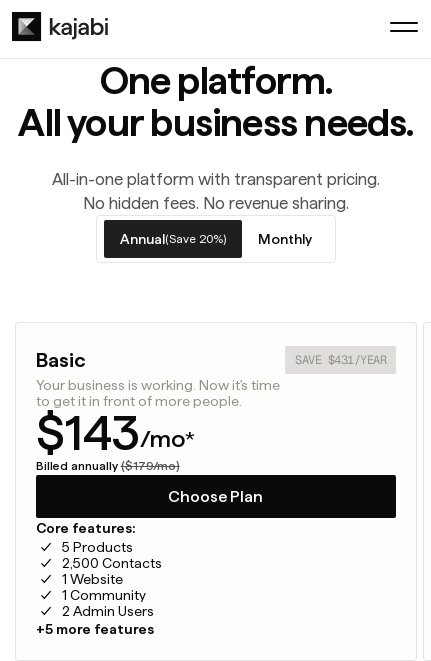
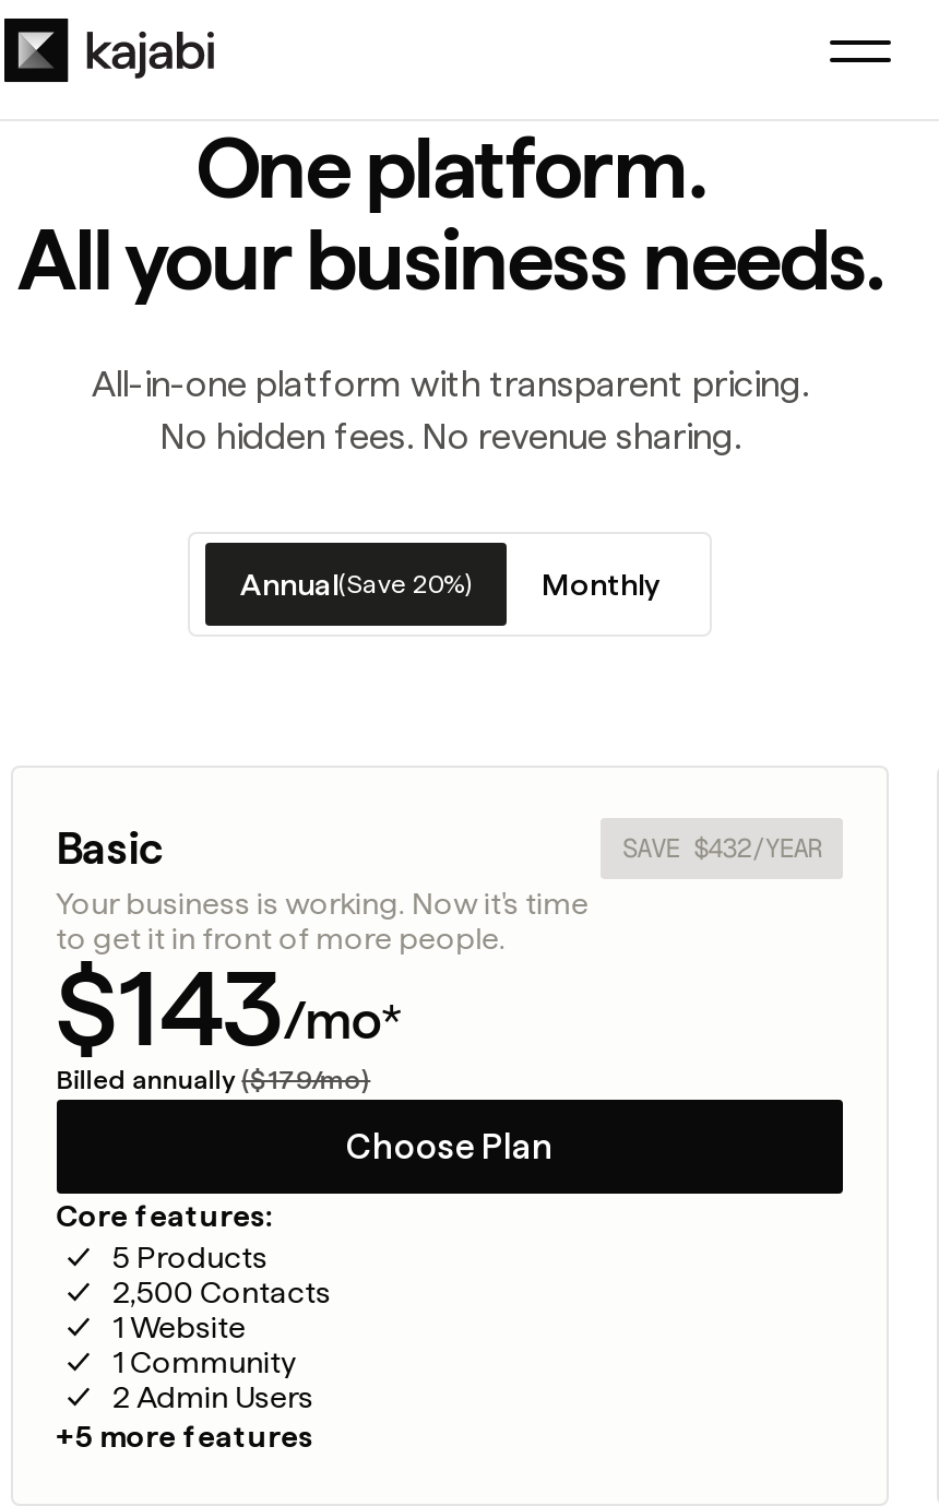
- SAVE $431/YEAR
+ SAVE $432/YEAR
